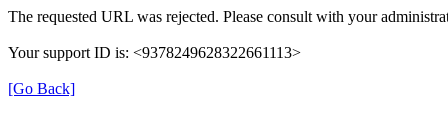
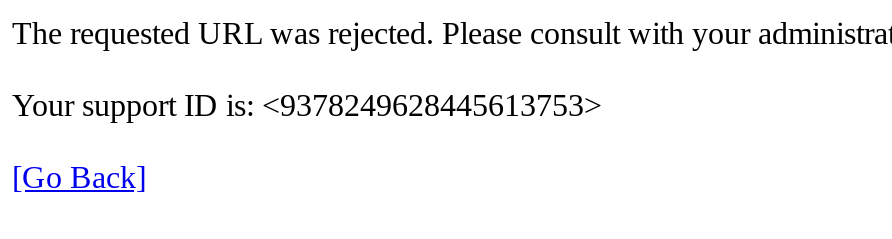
- Your support ID is: <9378249628322661113>
+ Your support ID is: <9378249628445613753>
